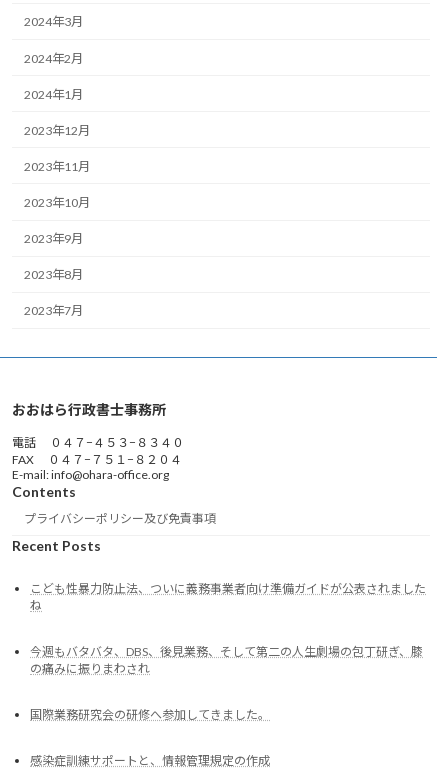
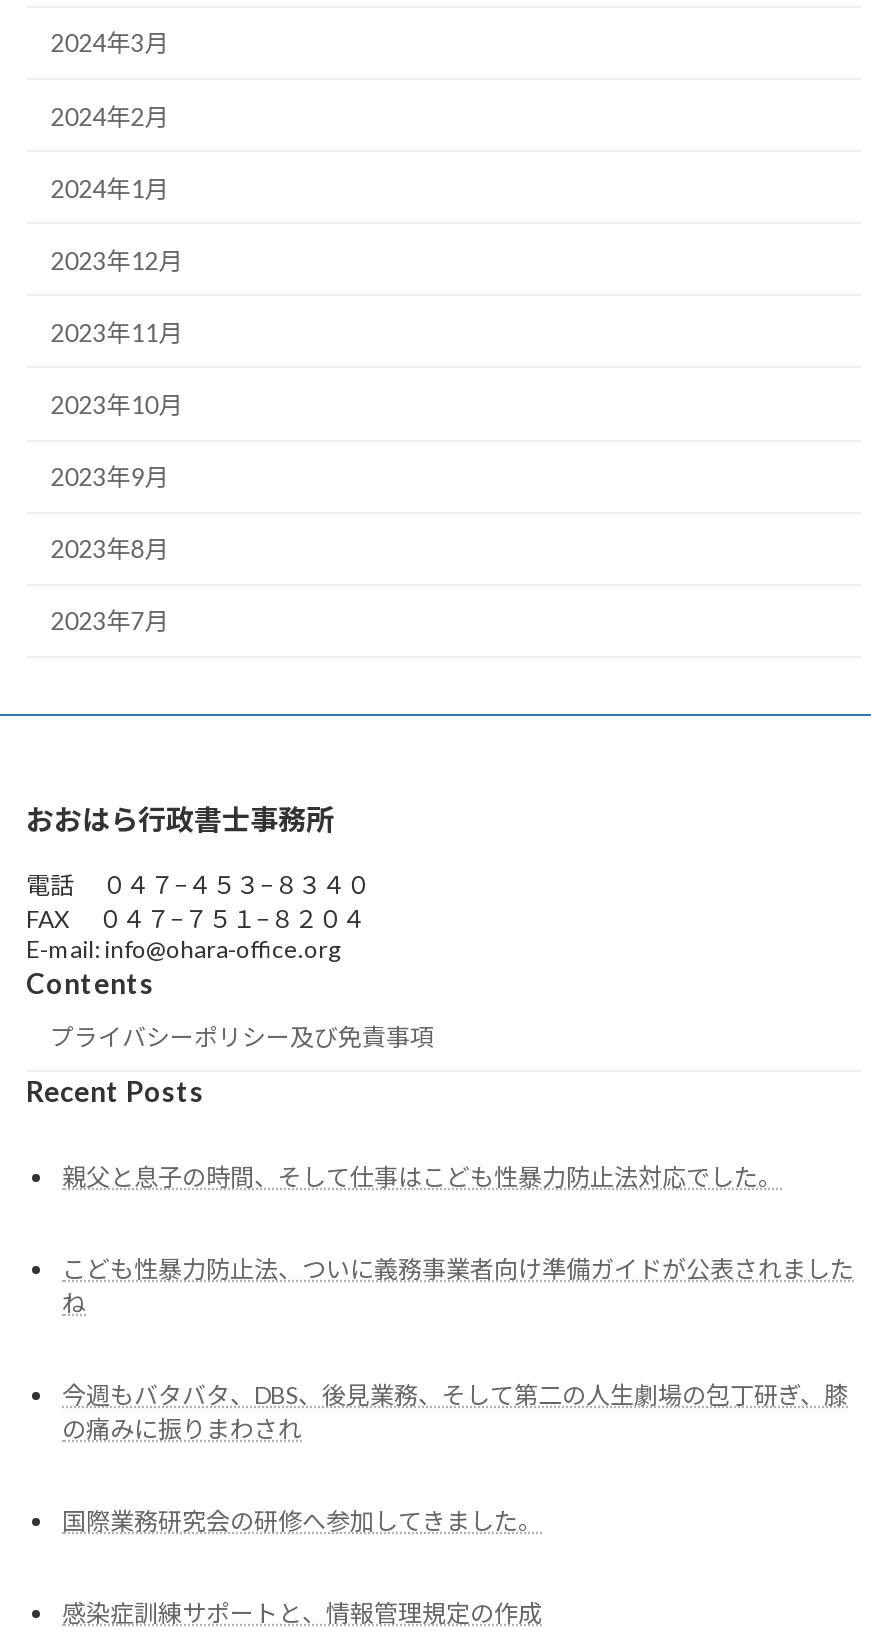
+ 親父と息子の時間、そして仕事はこども性暴力防止法対応でした。
